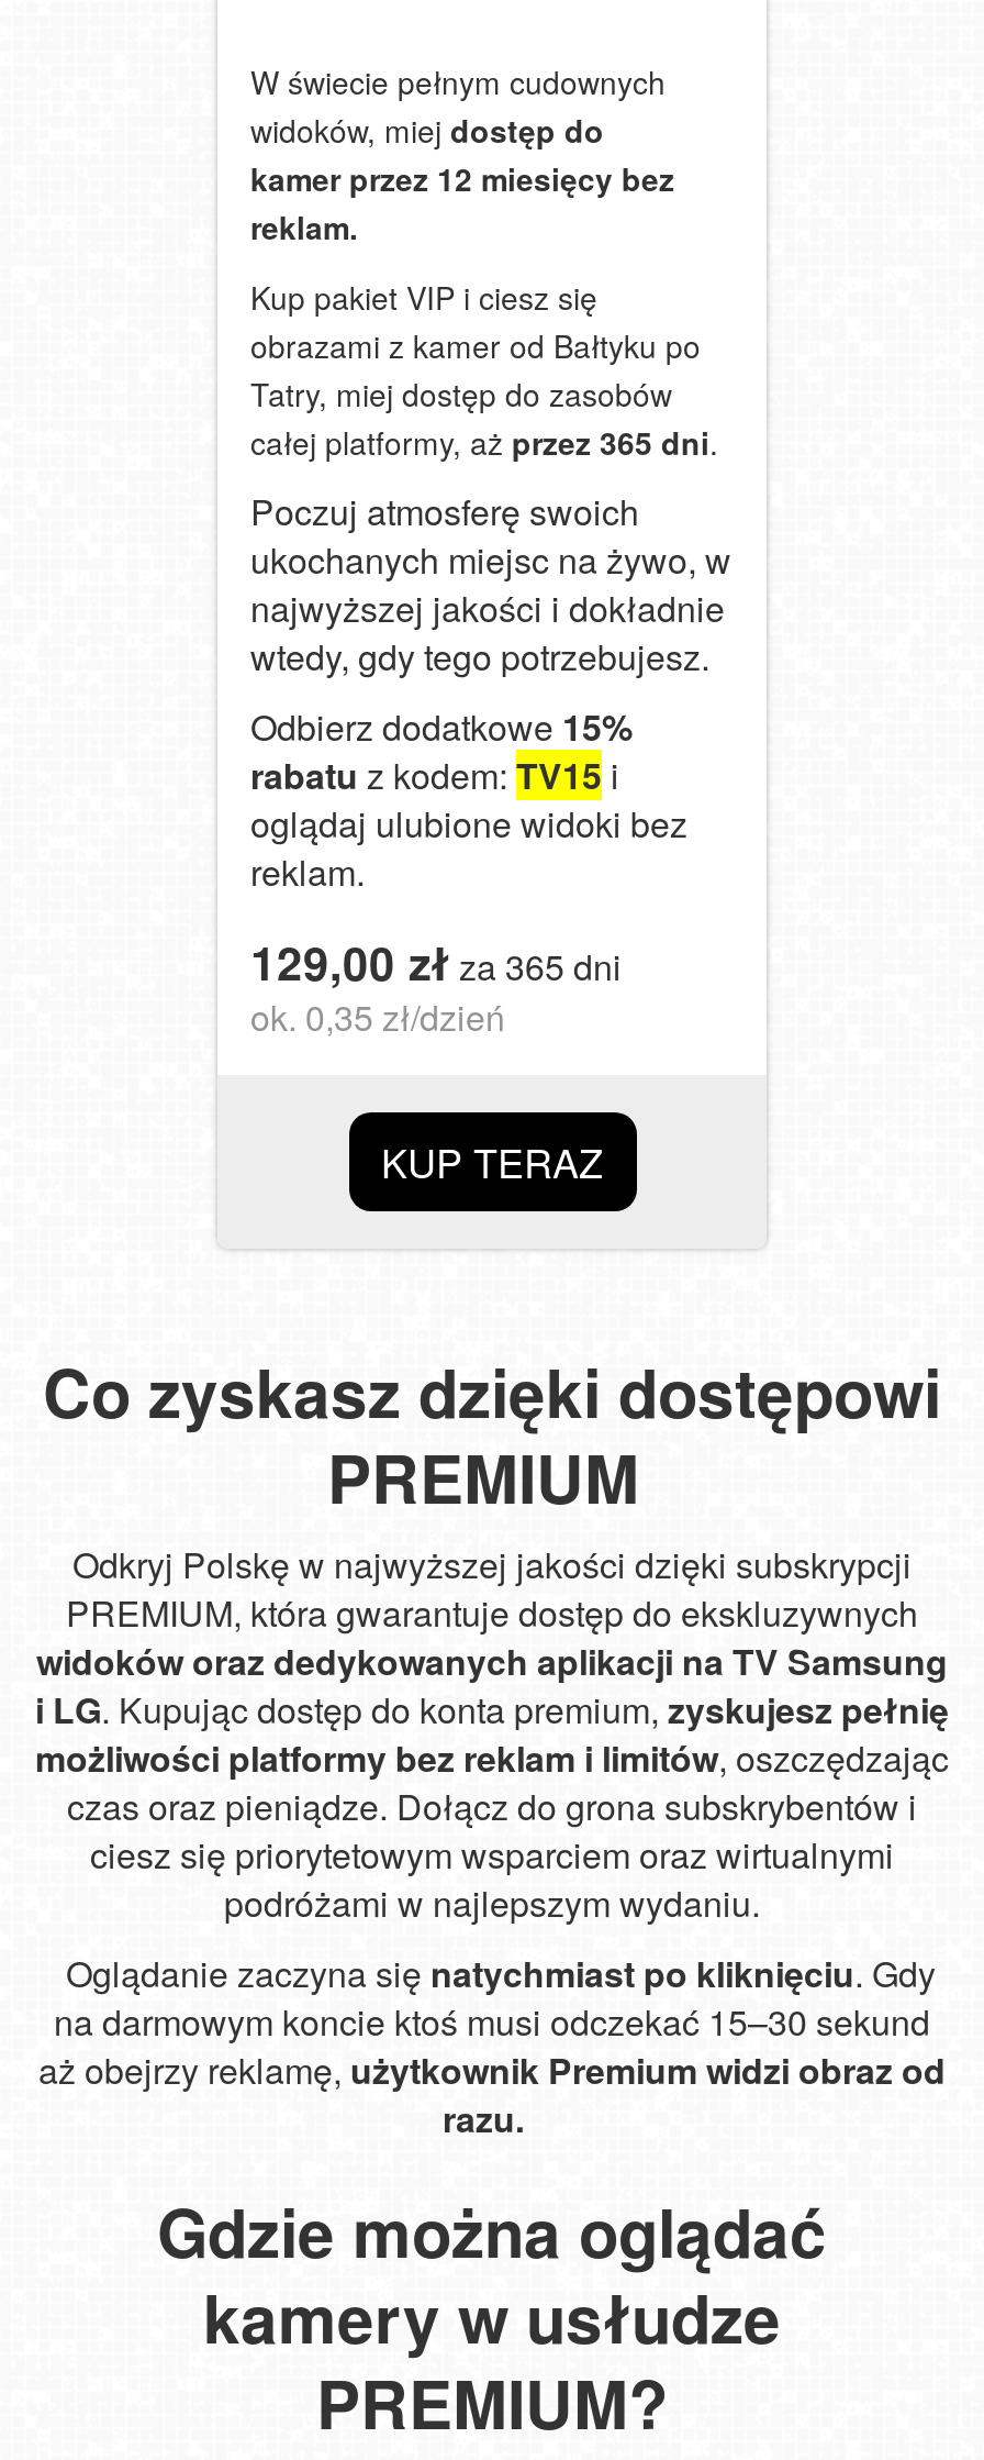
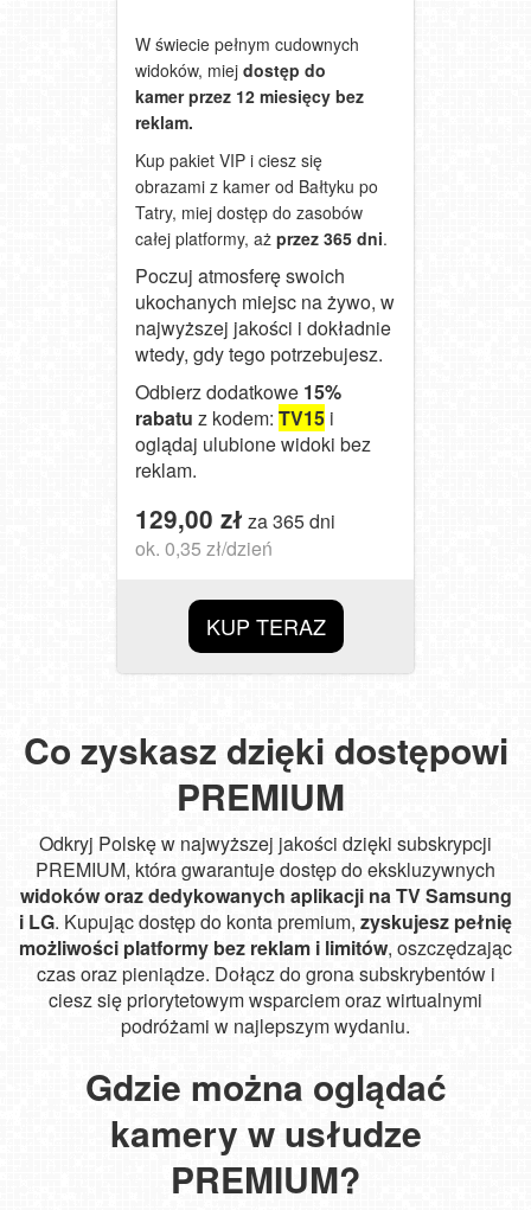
- Oglądanie zaczyna się natychmiast po kliknięciu. Gdy
- na darmowym koncie ktoś musi odczekać 15–30 sekund
- aż obejrzy reklamę, użytkownik Premium widzi obraz od
- razu.
